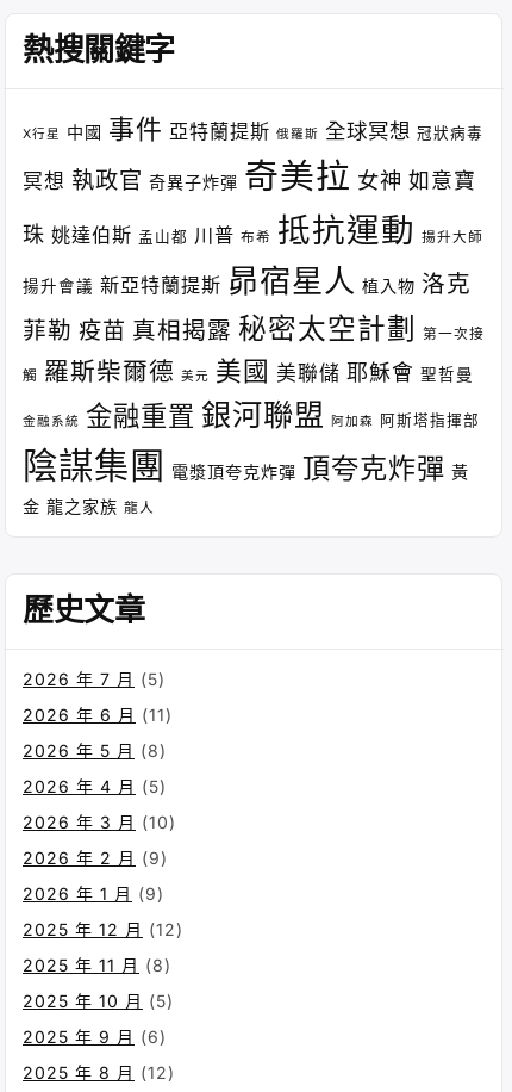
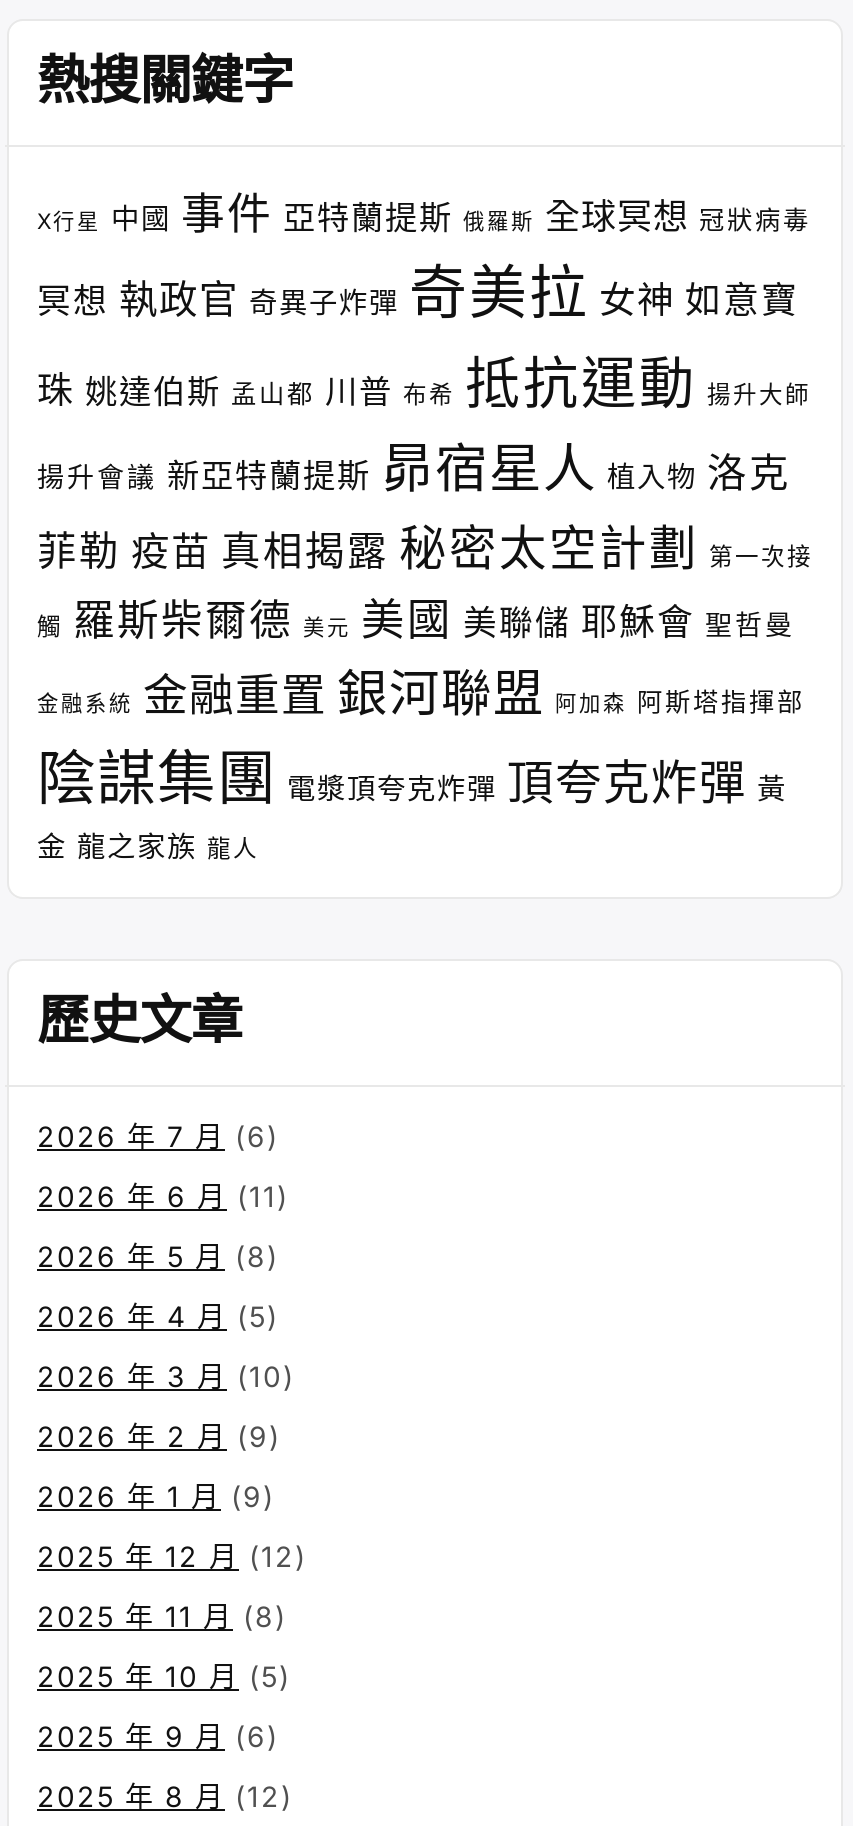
- 2026 年 7 月(5)
+ 2026 年 7 月(6)
